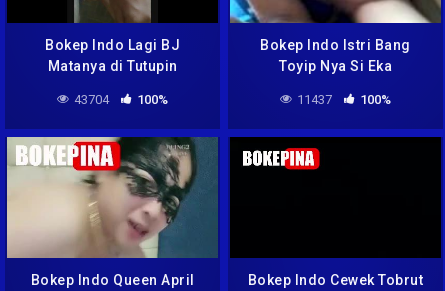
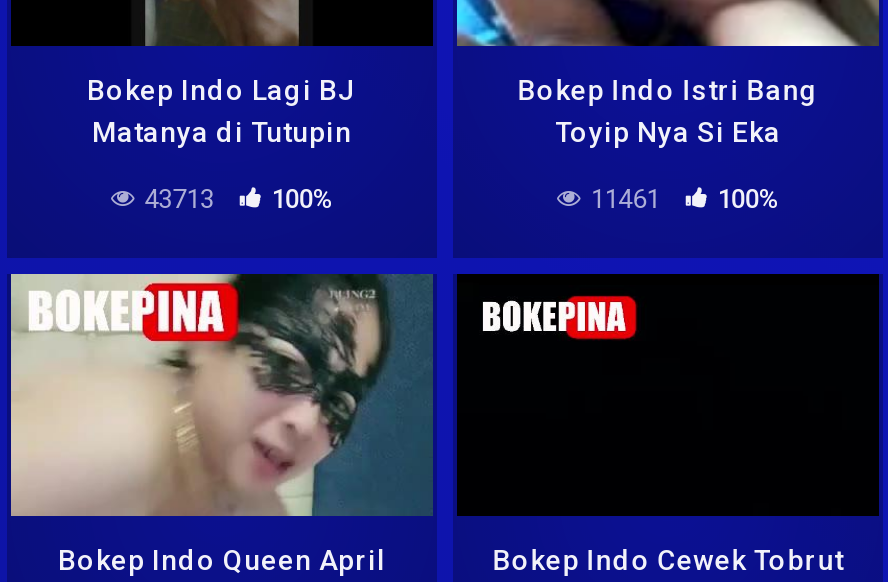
- 43704 100%
+ 43713 100%

- 11437 100%
+ 11461 100%
